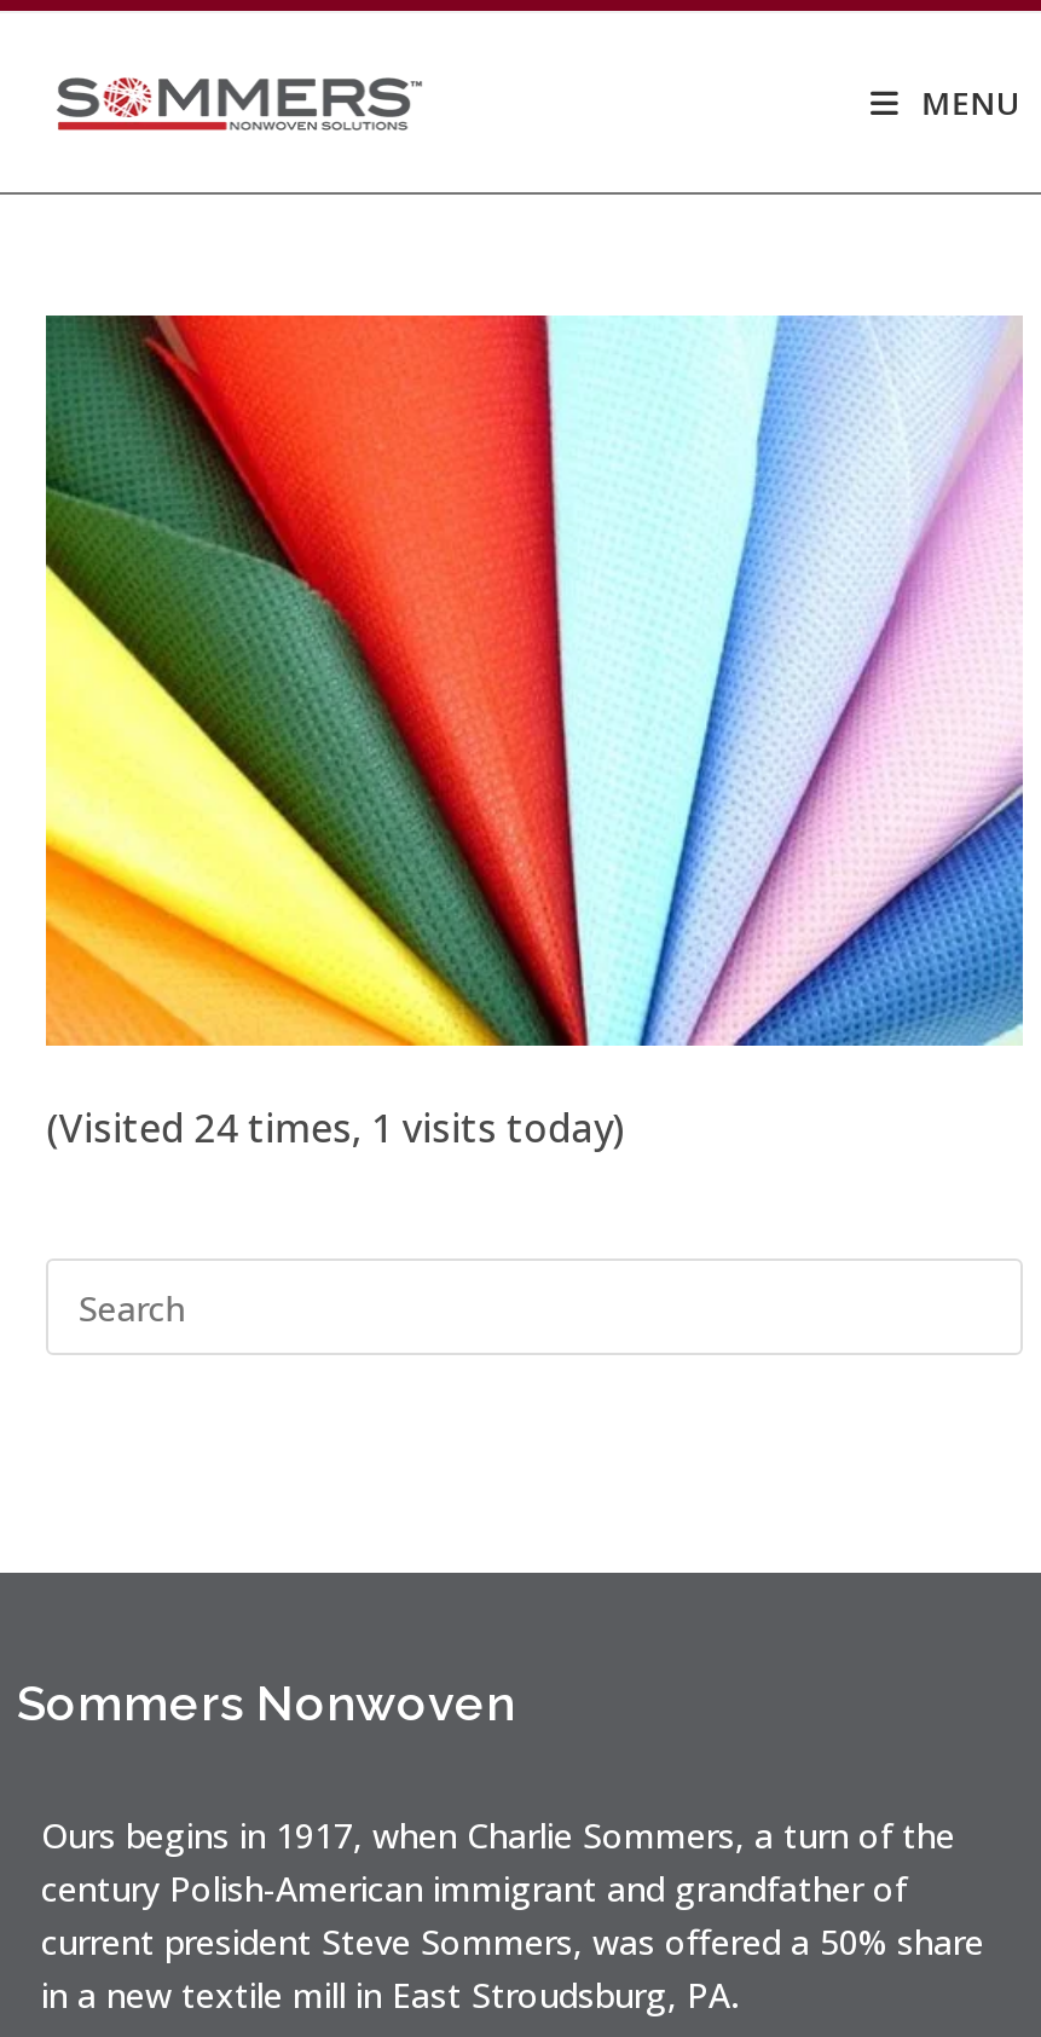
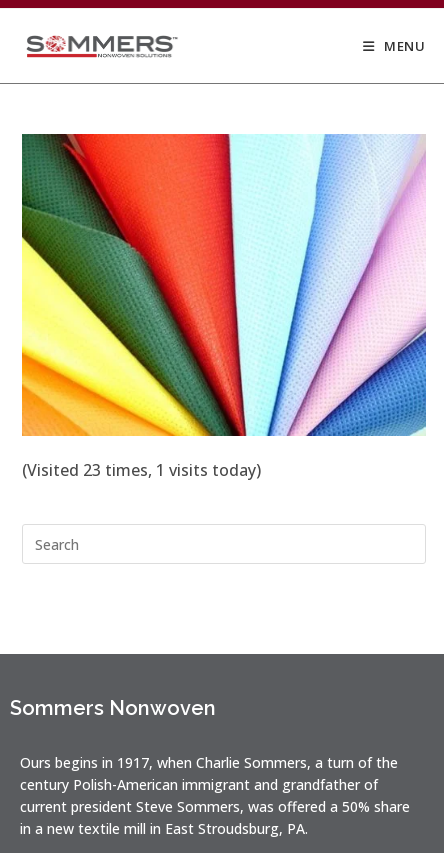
- (Visited 24 times, 1 visits today)
+ (Visited 23 times, 1 visits today)
